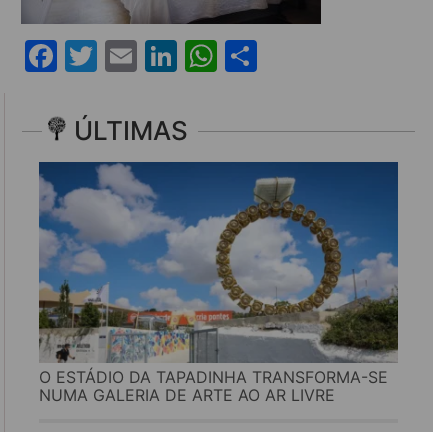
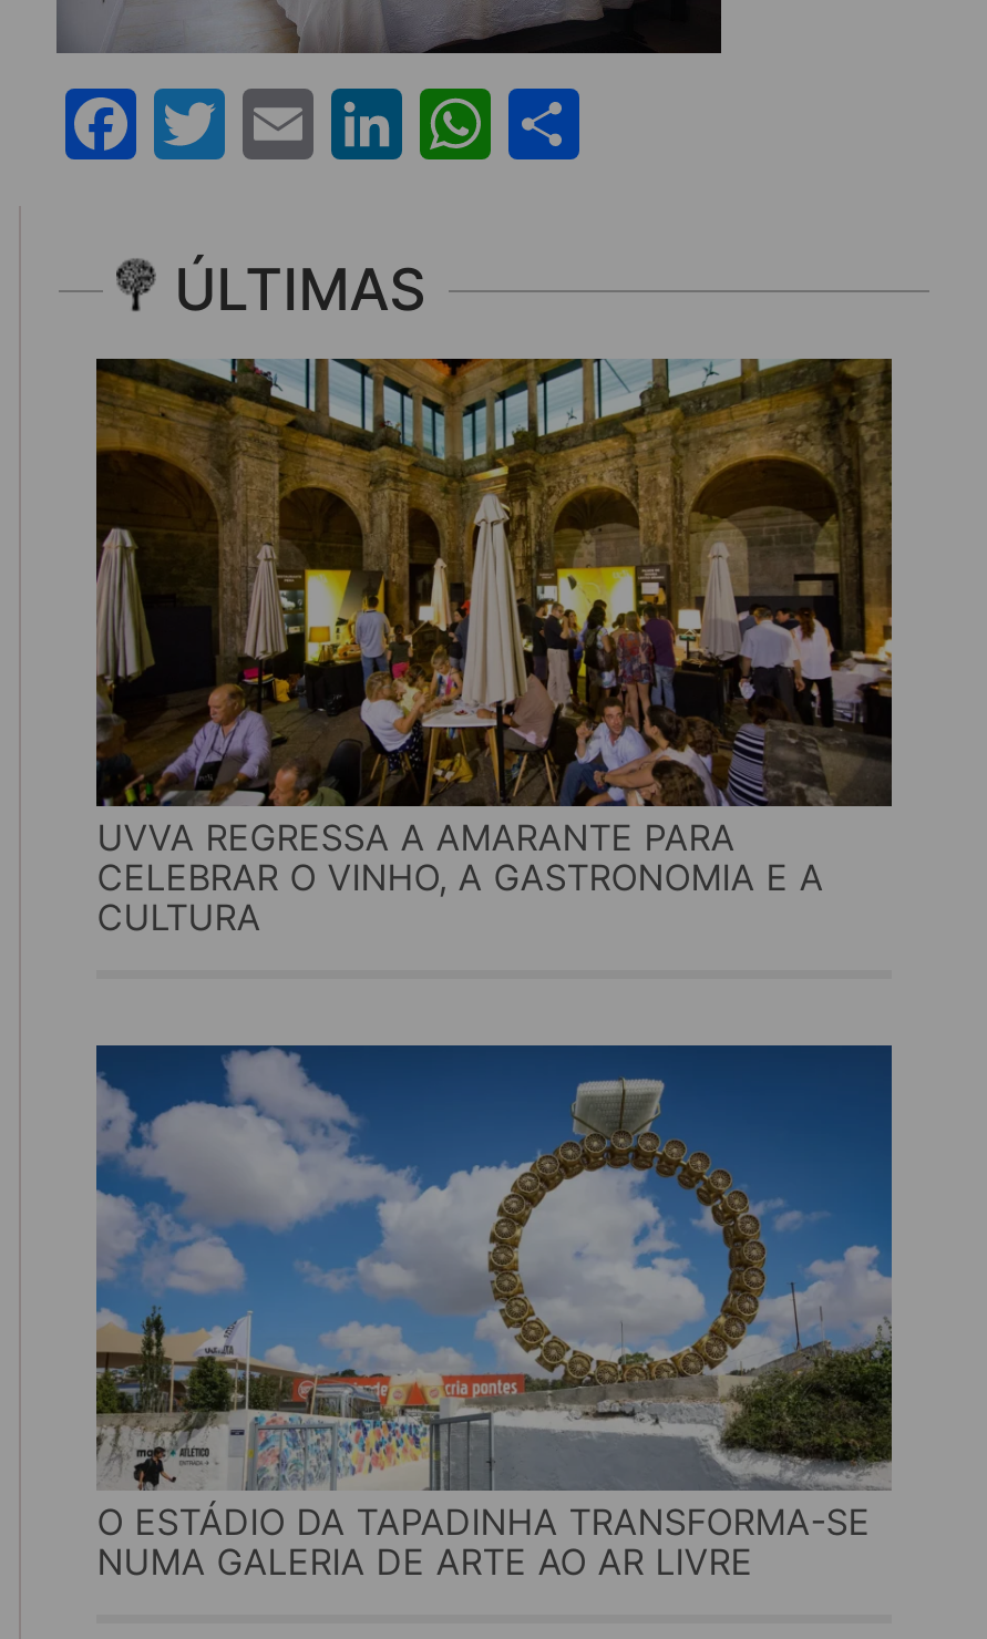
+ [image]
+ UVVA REGRESSA A AMARANTE PARA
+ CELEBRAR O VINHO, A GASTRONOMIA E A
+ CULTURA
